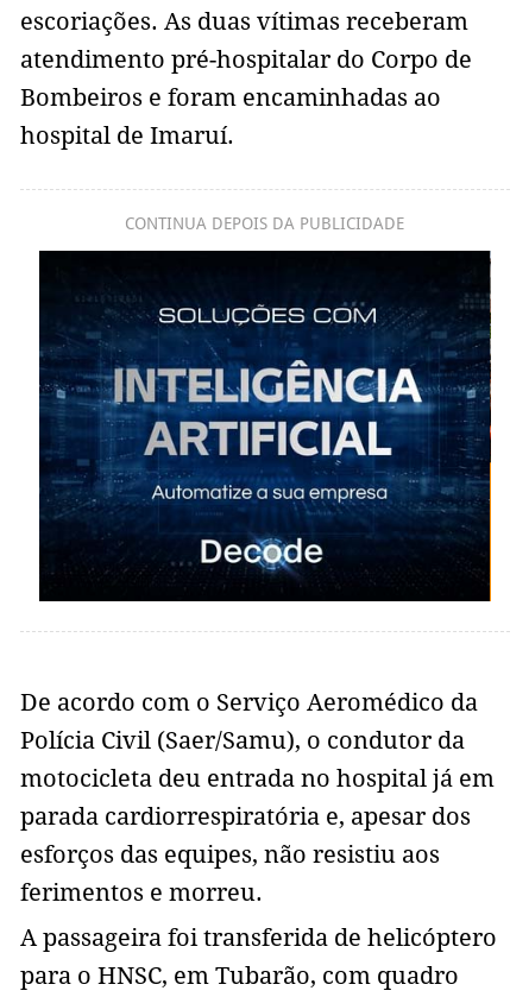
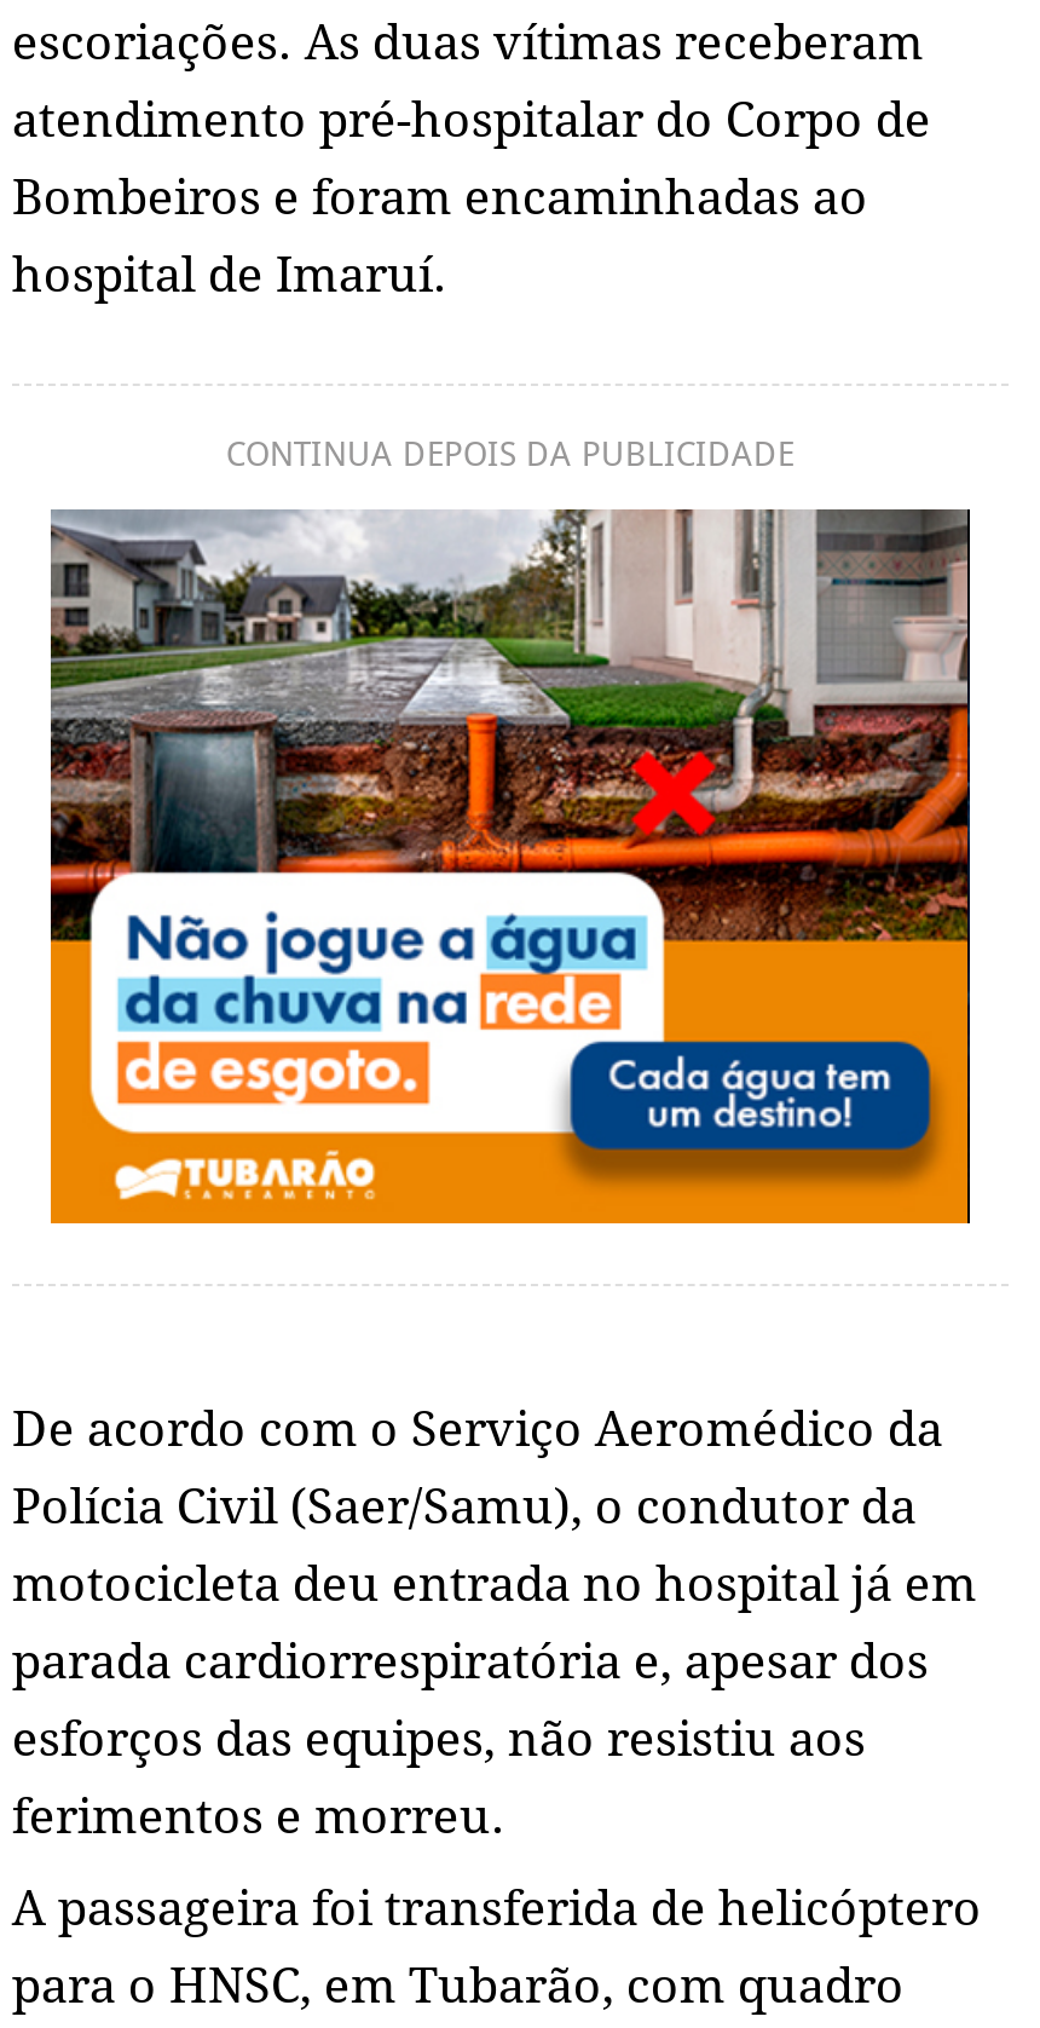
- [image]
+ [image]
